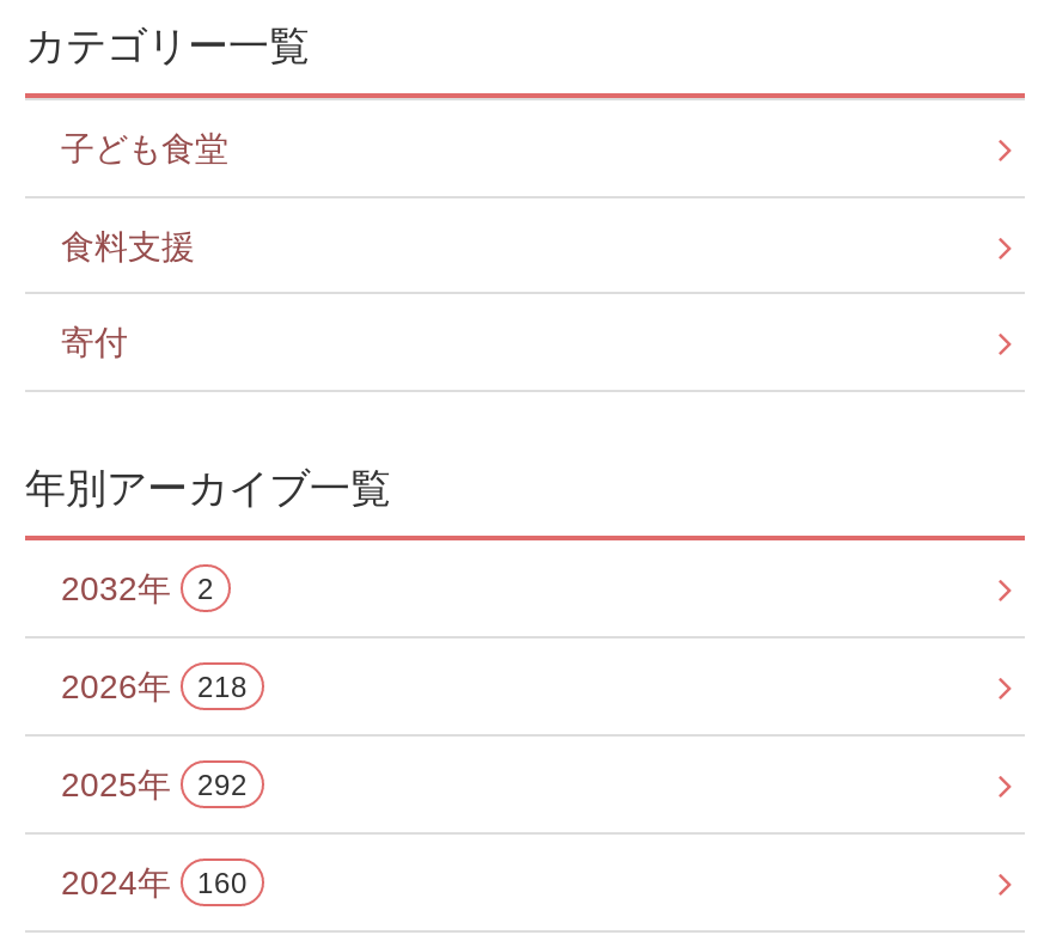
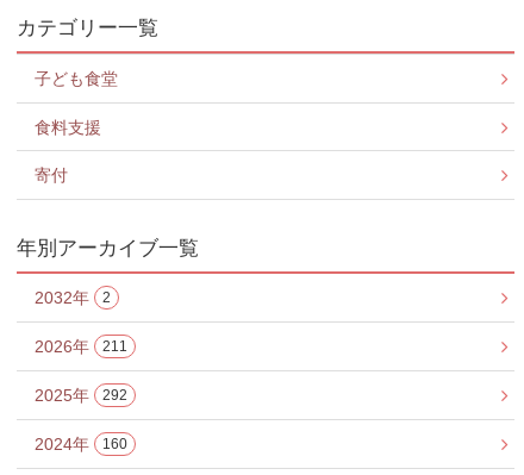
- 2026年 218
+ 2026年 211
